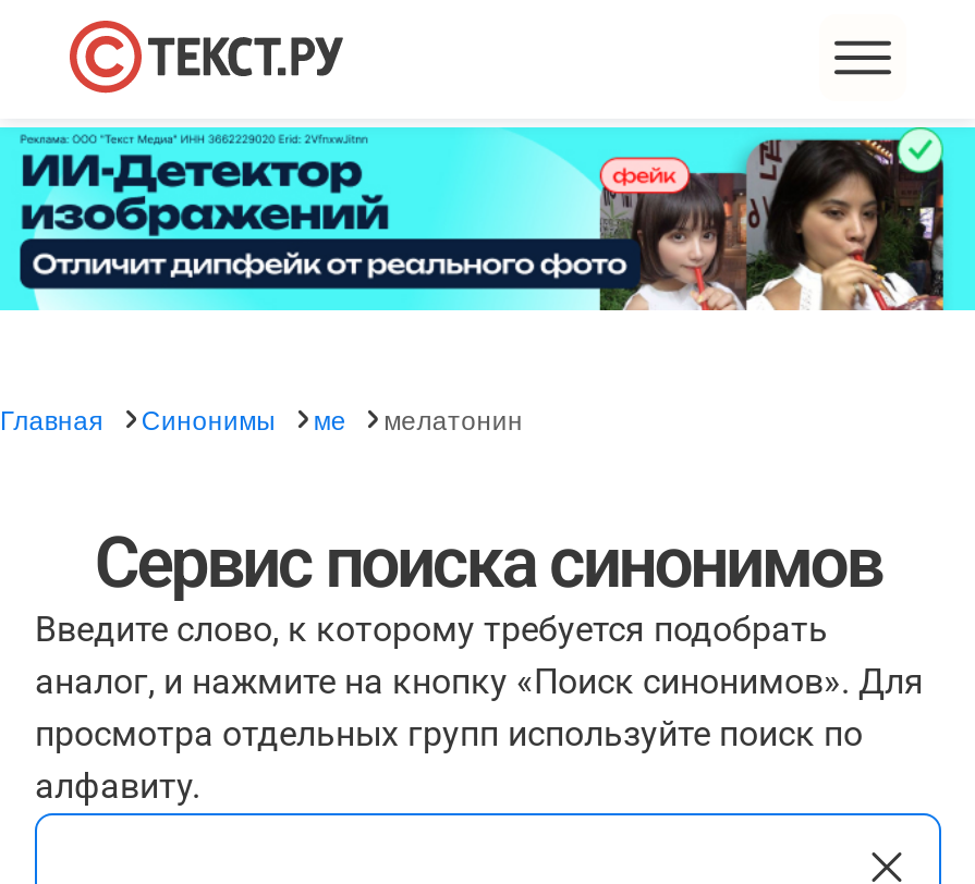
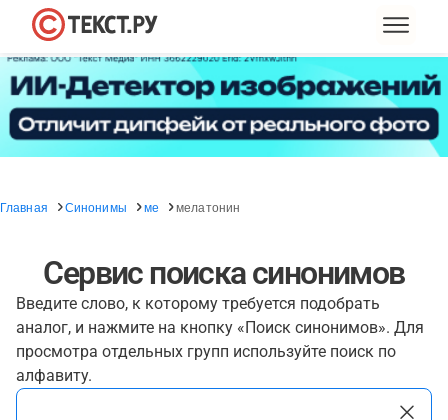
- [image]
+ [image]
